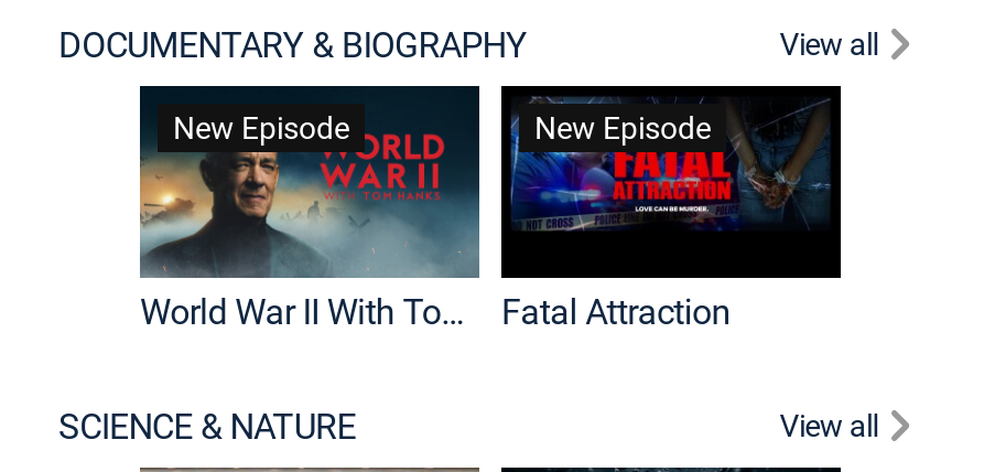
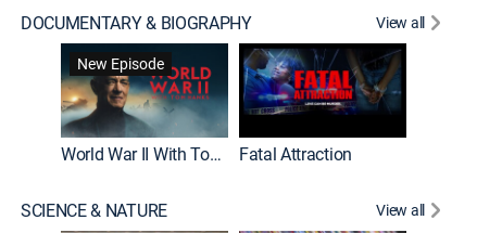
- New Episode
